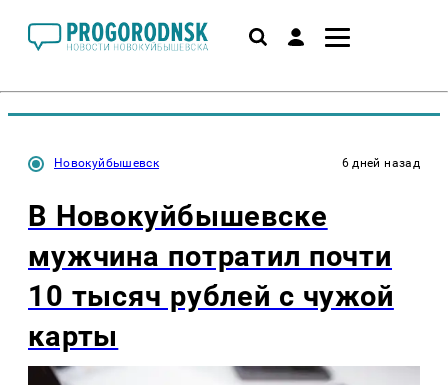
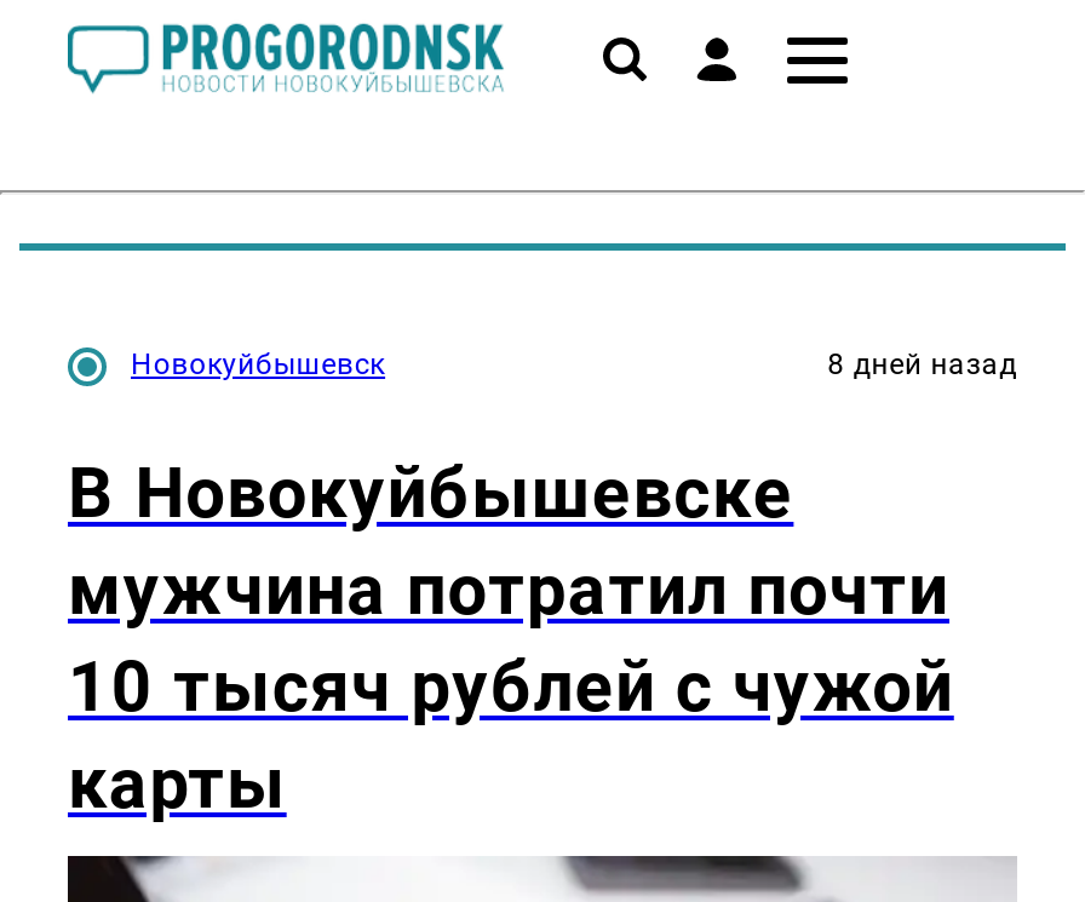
- 6 дней назад
+ 8 дней назад
